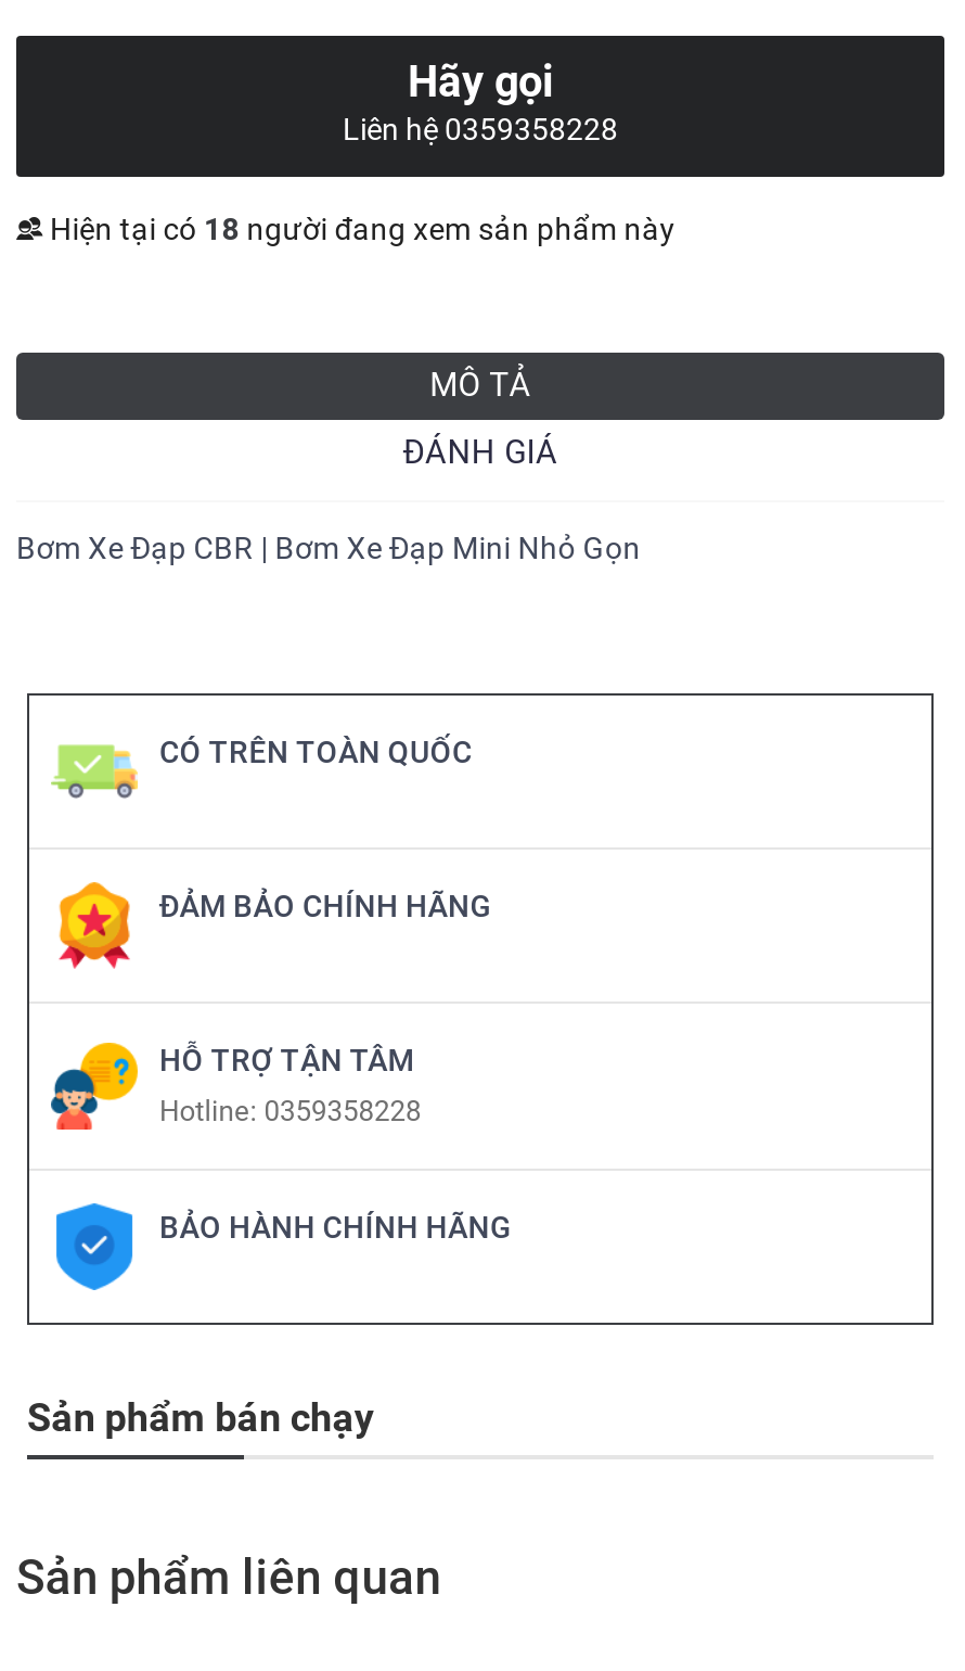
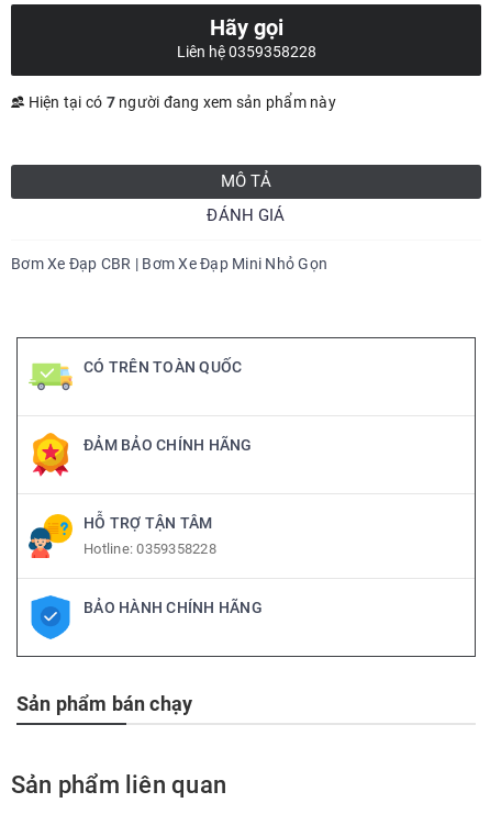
- Hiện tại có 18 người đang xem sản phẩm này
+ Hiện tại có 7 người đang xem sản phẩm này
